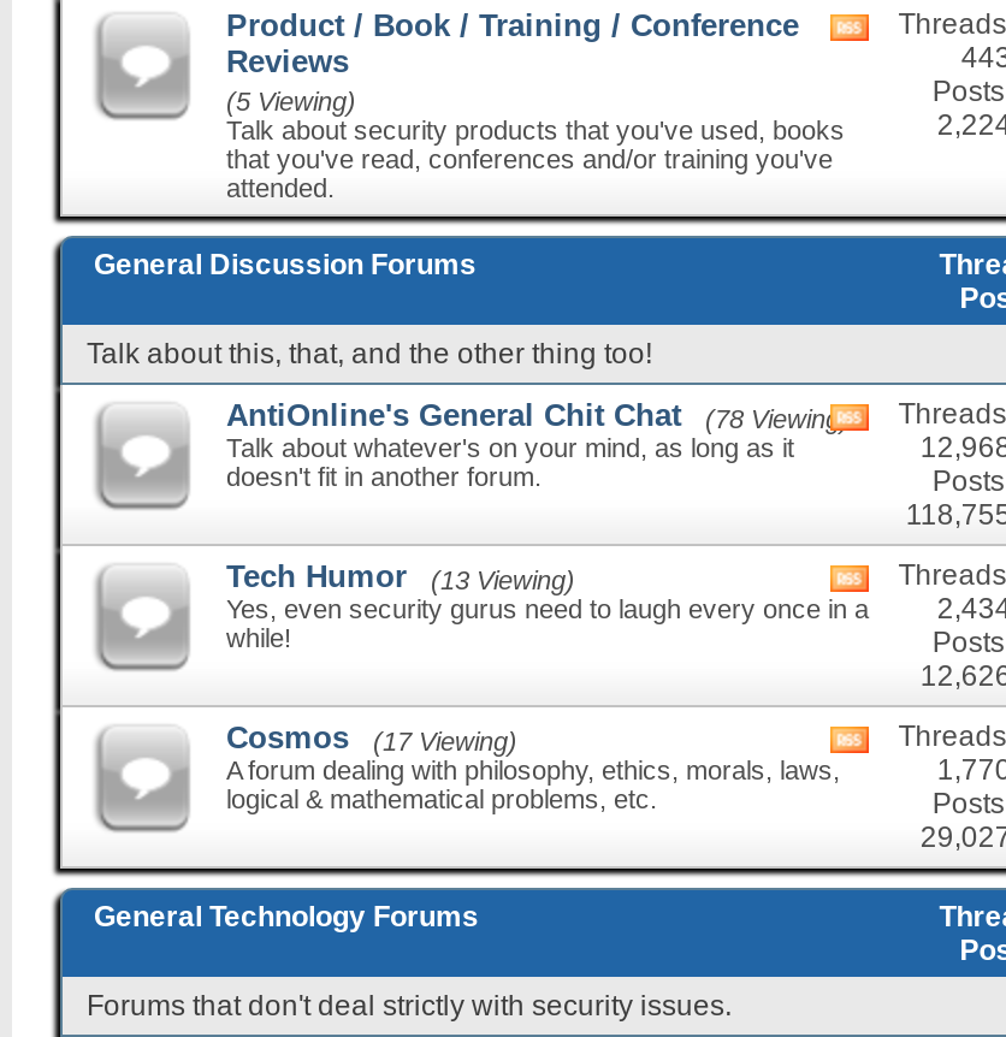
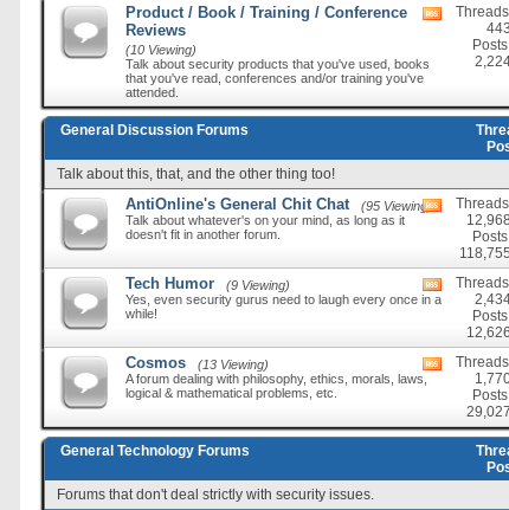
- (5 Viewing)
+ (10 Viewing)

- (78 Viewing)
+ (95 Viewing)

- Tech Humor (13 Viewing)
+ Tech Humor (9 Viewing)

- Cosmos (17 Viewing)
+ Cosmos (13 Viewing)
